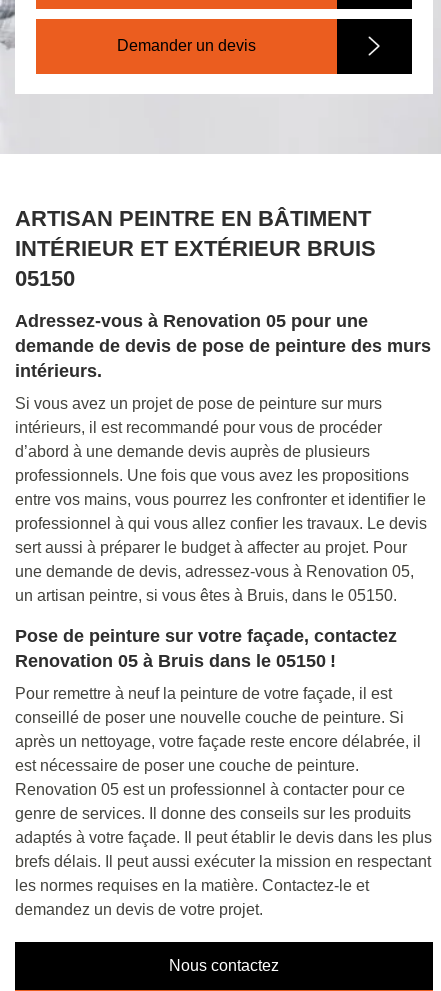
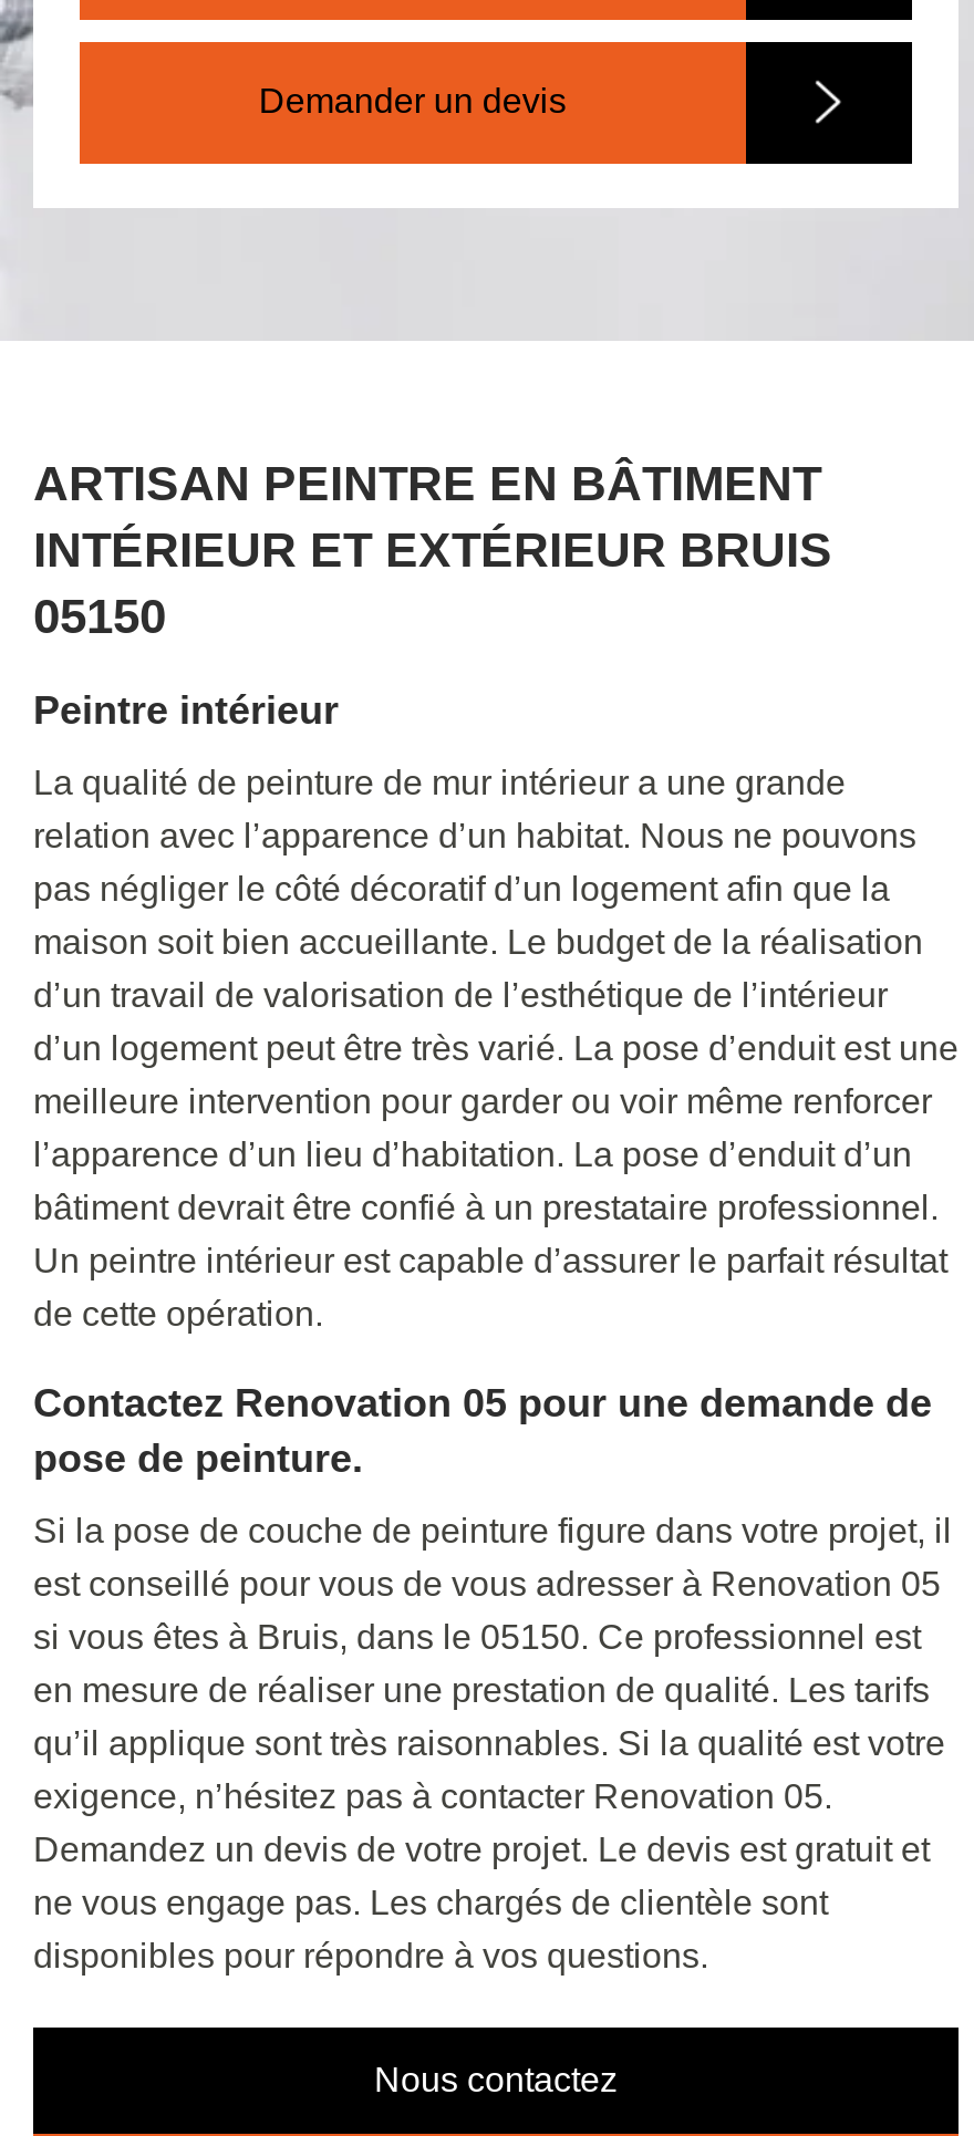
- Adressez-vous à Renovation 05 pour une
- demande de devis de pose de peinture des murs
- intérieurs.
+ Peintre intérieur

- Si vous avez un projet de pose de peinture sur murs
- intérieurs, il est recommandé pour vous de procéder
- d’abord à une demande devis auprès de plusieurs
- professionnels. Une fois que vous avez les propositions
- entre vos mains, vous pourrez les confronter et identifier le
- professionnel à qui vous allez confier les travaux. Le devis
- sert aussi à préparer le budget à affecter au projet. Pour
- une demande de devis, adressez-vous à Renovation 05,
- un artisan peintre, si vous êtes à Bruis, dans le 05150.
+ La qualité de peinture de mur intérieur a une grande
+ relation avec l’apparence d’un habitat. Nous ne pouvons
+ pas négliger le côté décoratif d’un logement afin que la
+ maison soit bien accueillante. Le budget de la réalisation
+ d’un travail de valorisation de l’esthétique de l’intérieur
+ d’un logement peut être très varié. La pose d’enduit est une
+ meilleure intervention pour garder ou voir même renforcer
+ l’apparence d’un lieu d’habitation. La pose d’enduit d’un
+ bâtiment devrait être confié à un prestataire professionnel.
+ Un peintre intérieur est capable d’assurer le parfait résultat
+ de cette opération.

- Pose de peinture sur votre façade, contactez
- Renovation 05 à Bruis dans le 05150 !
+ Contactez Renovation 05 pour une demande de
+ pose de peinture.

- Pour remettre à neuf la peinture de votre façade, il est
- conseillé de poser une nouvelle couche de peinture. Si
- après un nettoyage, votre façade reste encore délabrée, il
- est nécessaire de poser une couche de peinture.
- Renovation 05 est un professionnel à contacter pour ce
- genre de services. Il donne des conseils sur les produits
- adaptés à votre façade. Il peut établir le devis dans les plus
- brefs délais. Il peut aussi exécuter la mission en respectant
- les normes requises en la matière. Contactez-le et
- demandez un devis de votre projet.
+ Si la pose de couche de peinture figure dans votre projet, il
+ est conseillé pour vous de vous adresser à Renovation 05
+ si vous êtes à Bruis, dans le 05150. Ce professionnel est
+ en mesure de réaliser une prestation de qualité. Les tarifs
+ qu’il applique sont très raisonnables. Si la qualité est votre
+ exigence, n’hésitez pas à contacter Renovation 05.
+ Demandez un devis de votre projet. Le devis est gratuit et
+ ne vous engage pas. Les chargés de clientèle sont
+ disponibles pour répondre à vos questions.
